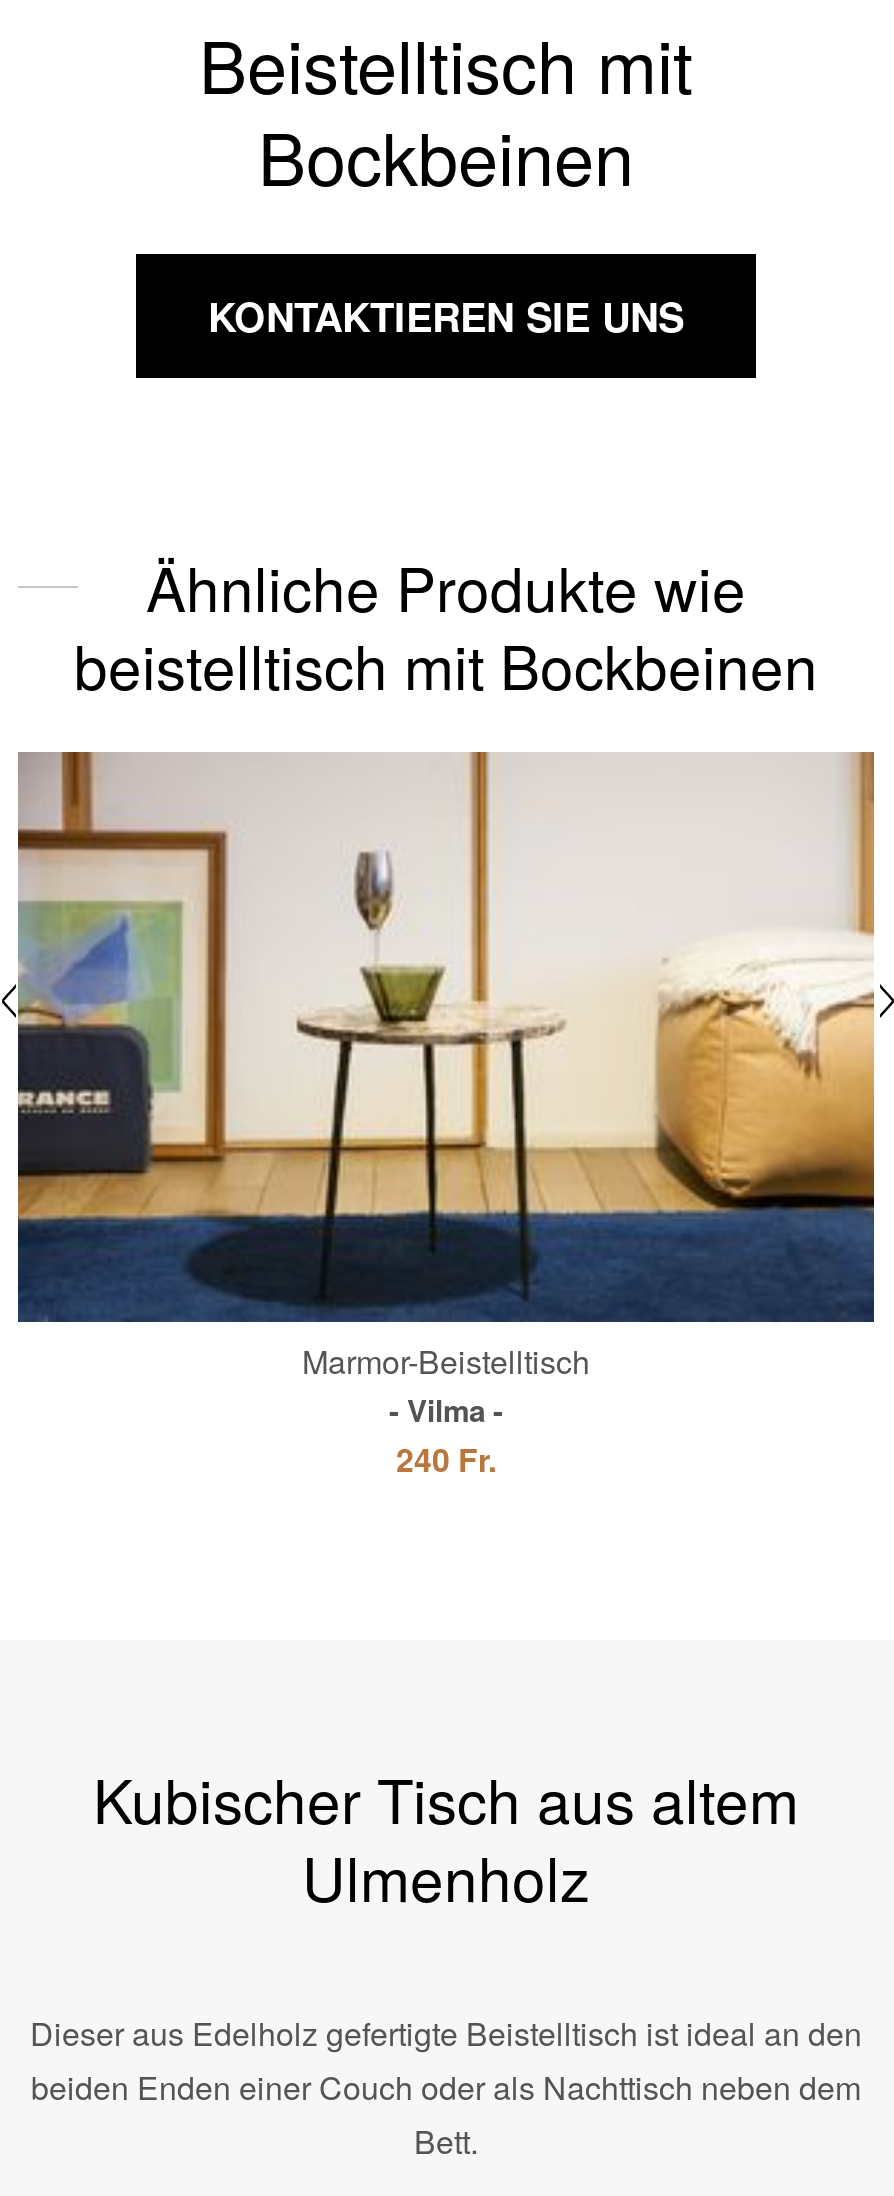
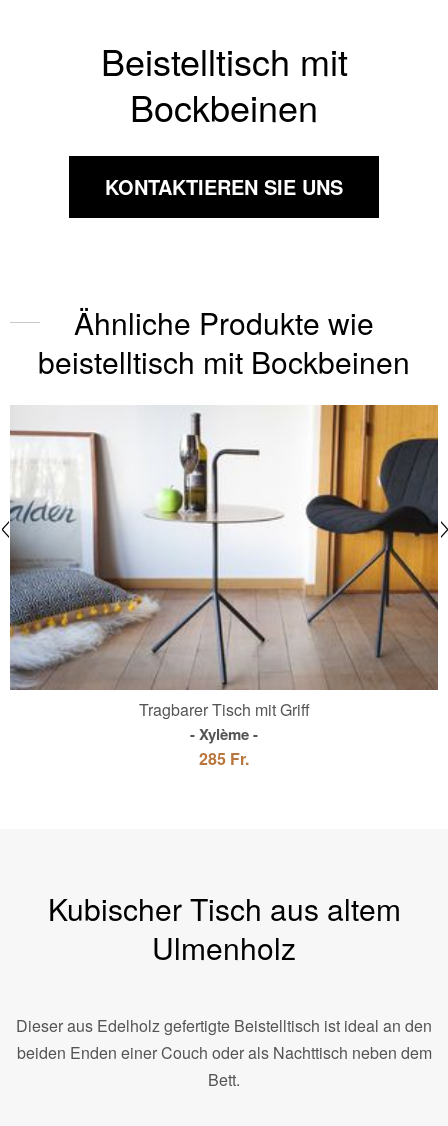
- [image]
- Marmor-Beistelltisch
- Vilma
- 240 Fr.
+ [image]
+ Tragbarer Tisch mit Griff
+ Xylème
+ 285 Fr.
